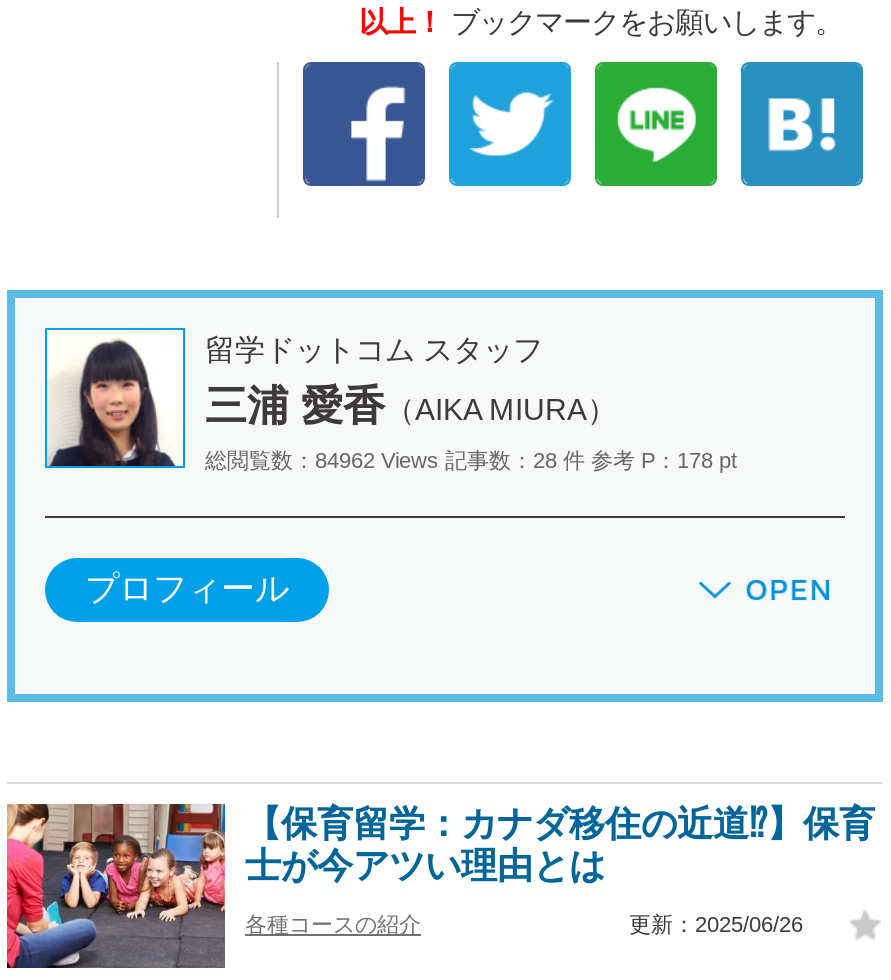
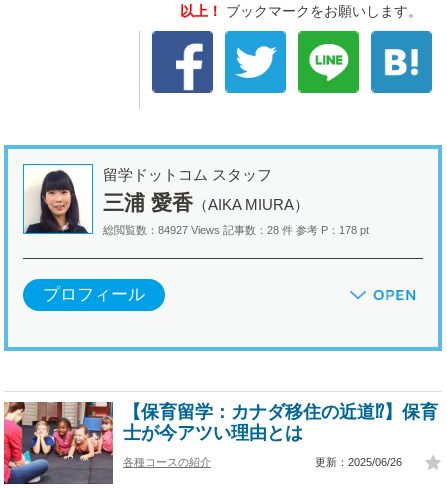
- 総閲覧数：84962 Views 記事数：28 件 参考 P：178 pt
+ 総閲覧数：84927 Views 記事数：28 件 参考 P：178 pt
